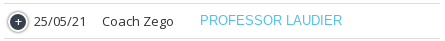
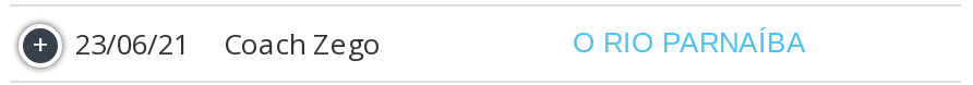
- 25/05/21
+ 23/06/21

- PROFESSOR LAUDIER
+ O RIO PARNAÍBA
